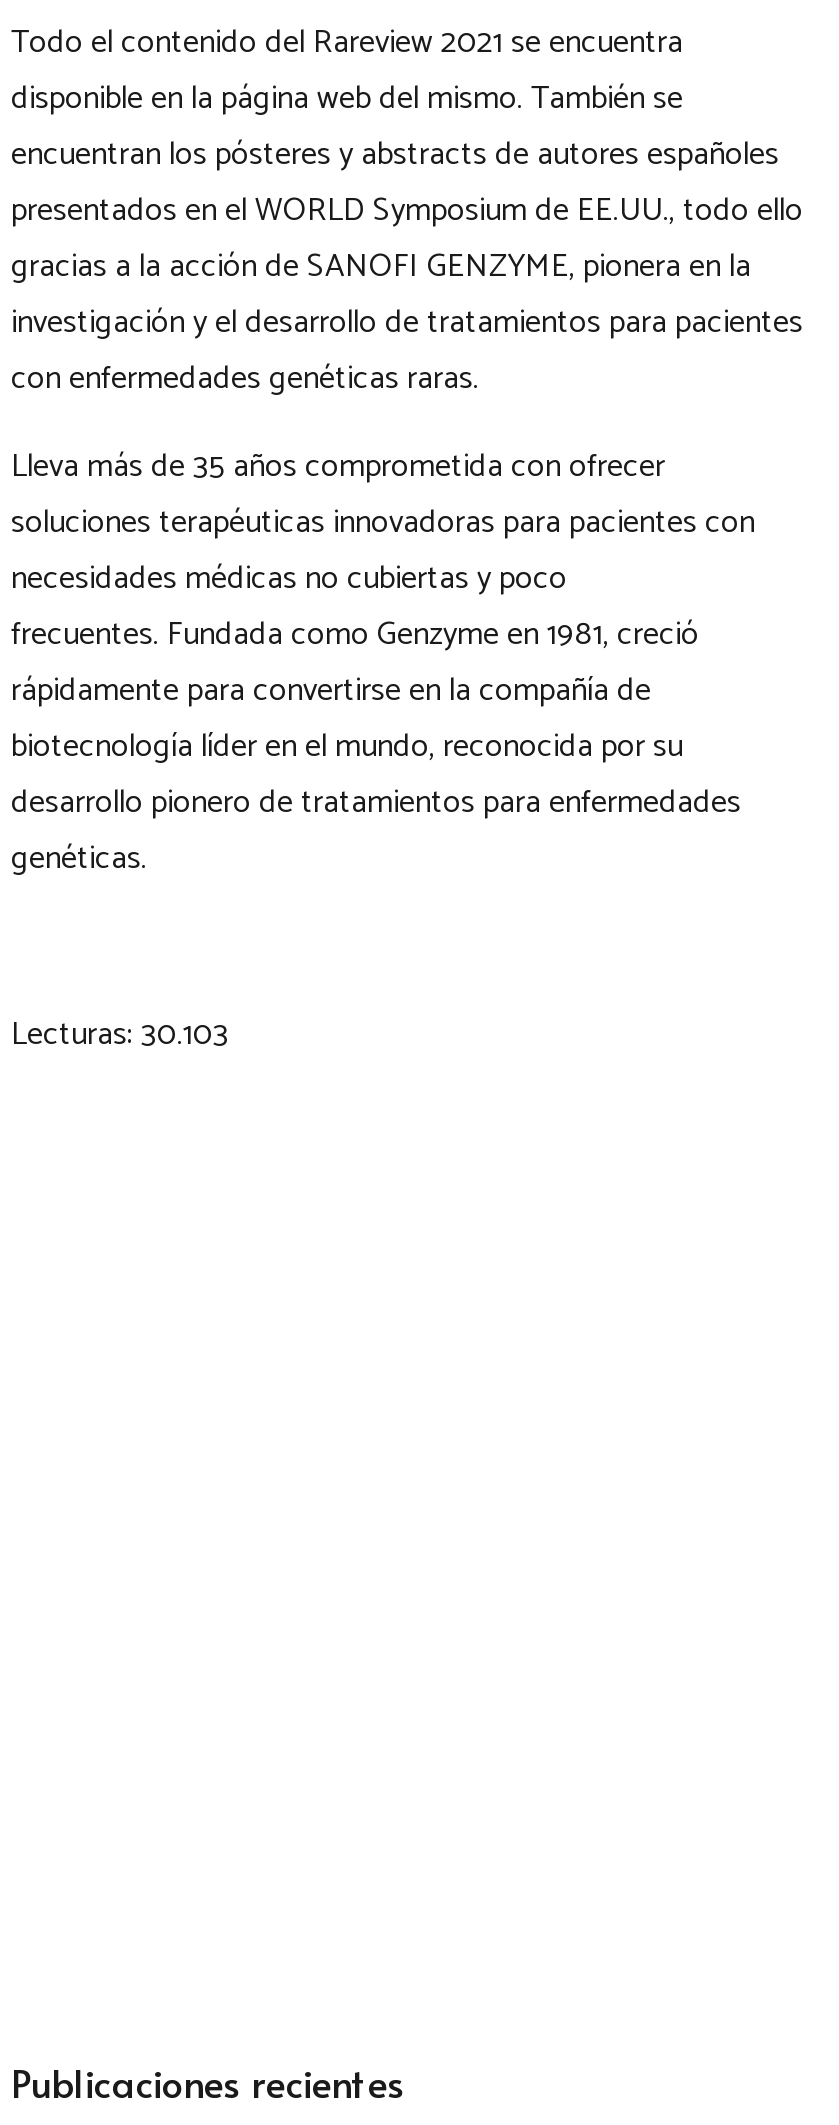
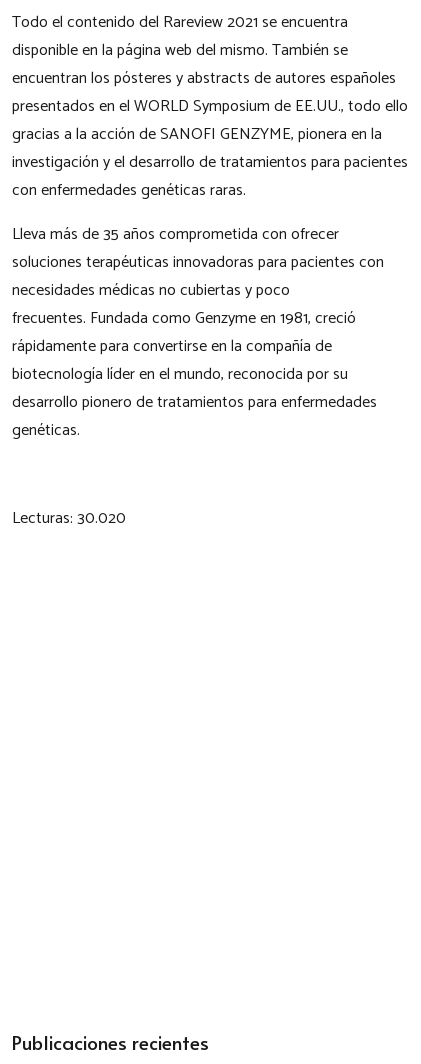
- Lecturas: 30.103
+ Lecturas: 30.020
